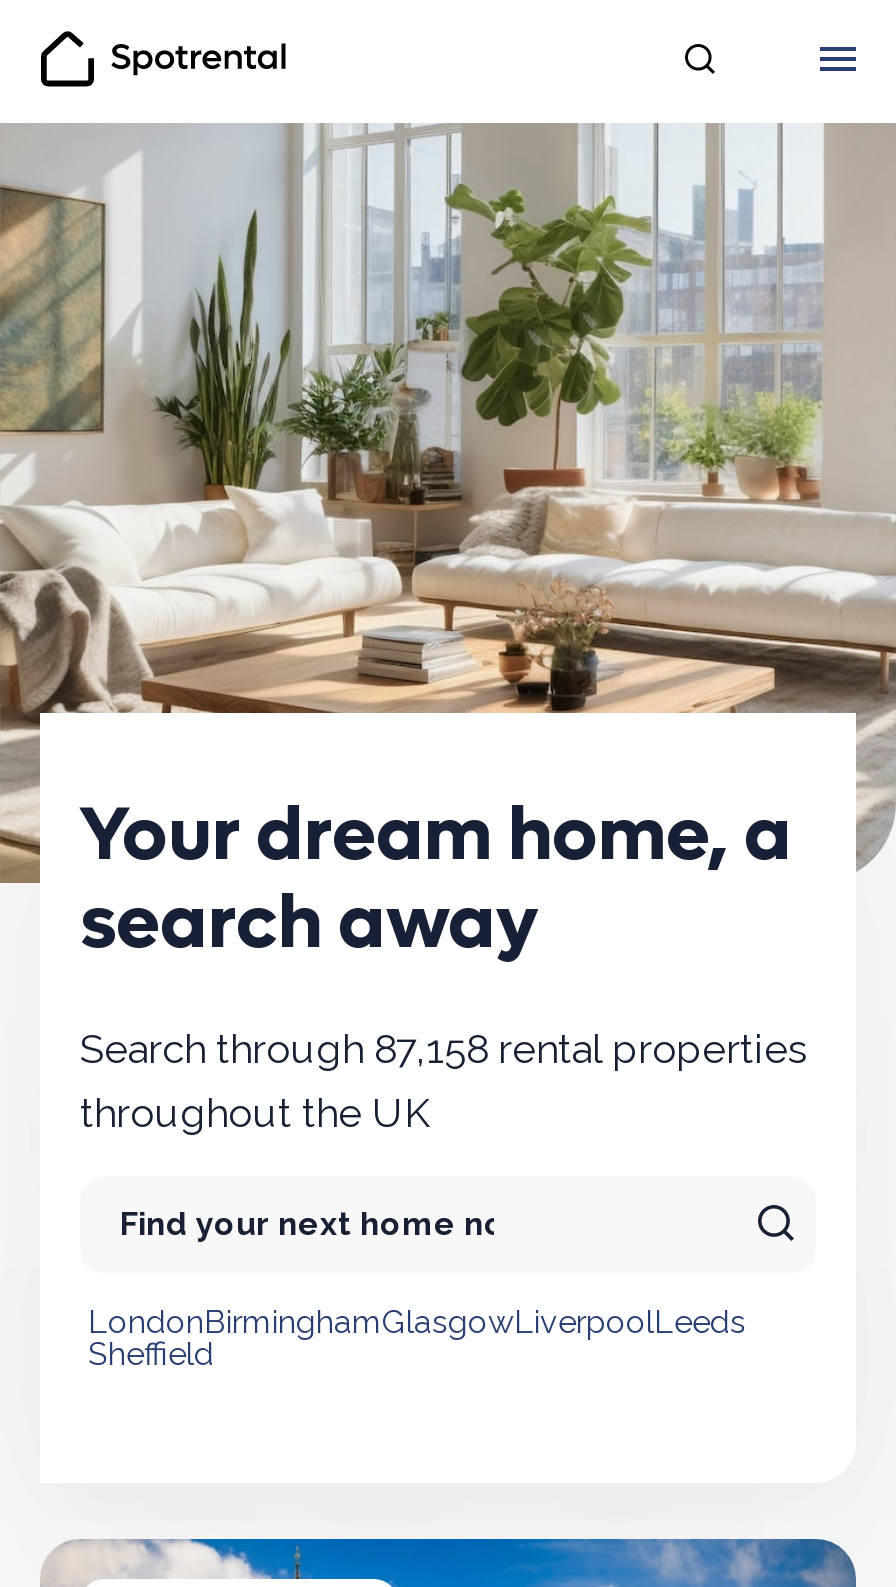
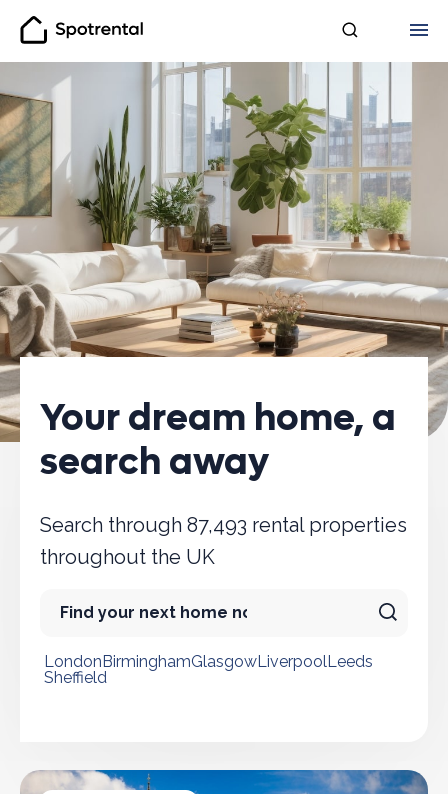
- Search through 87,158 rental properties
+ Search through 87,493 rental properties
